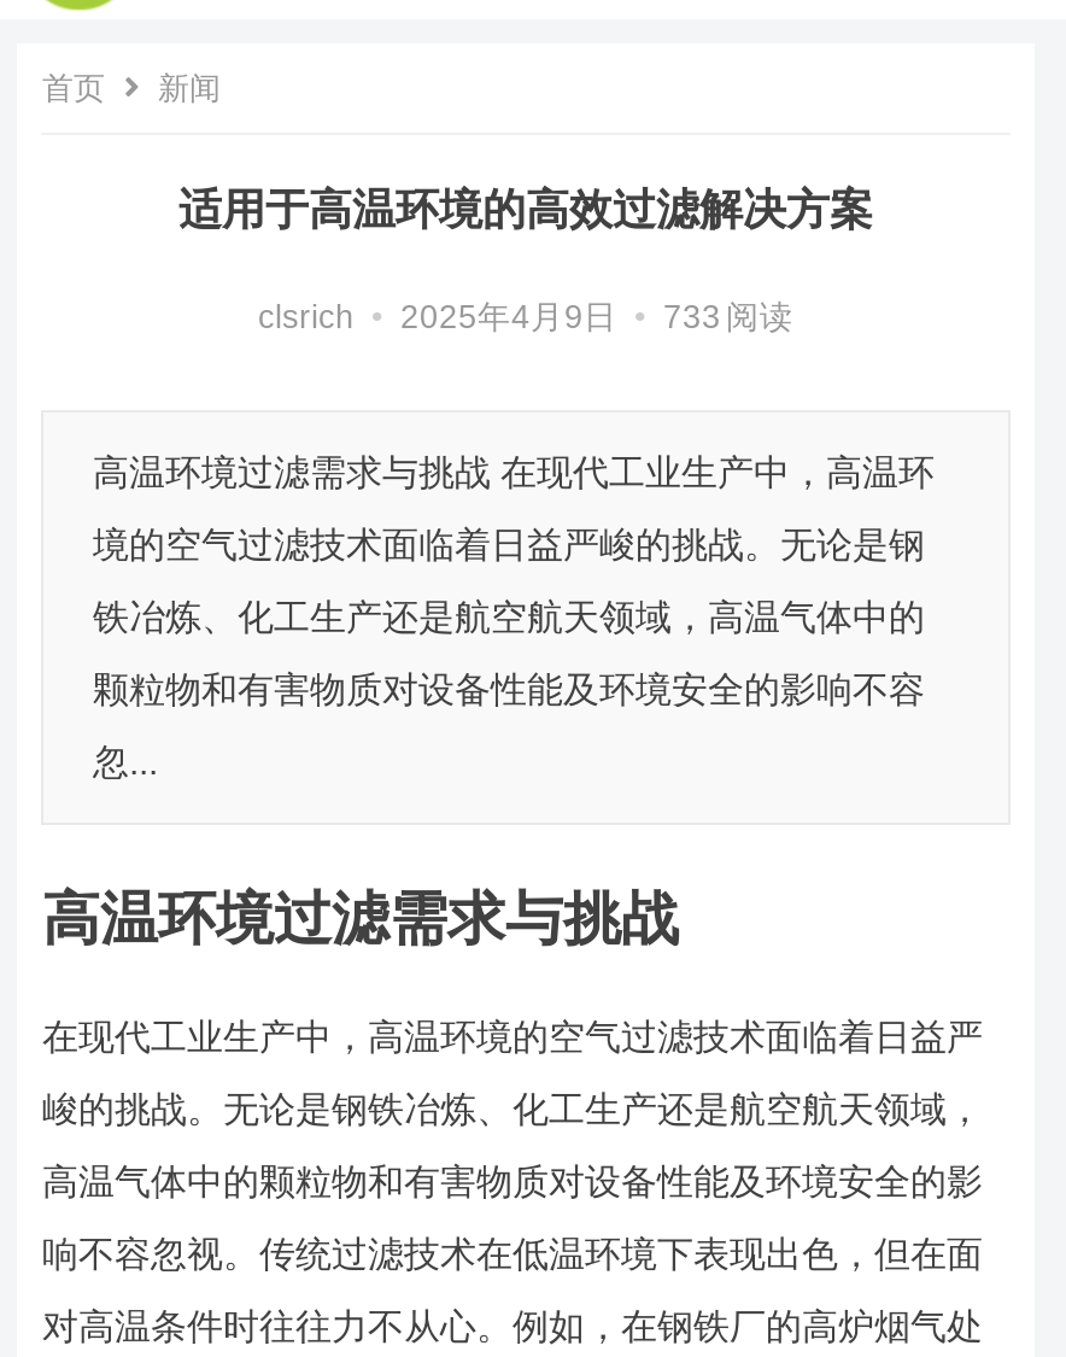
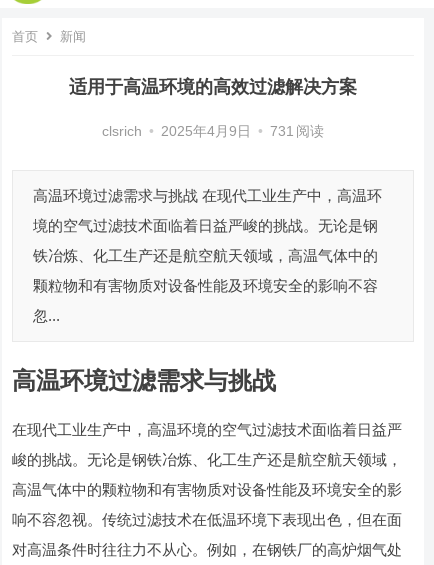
- clsrich • 2025年4月9日 • 733 阅读
+ clsrich • 2025年4月9日 • 731 阅读
